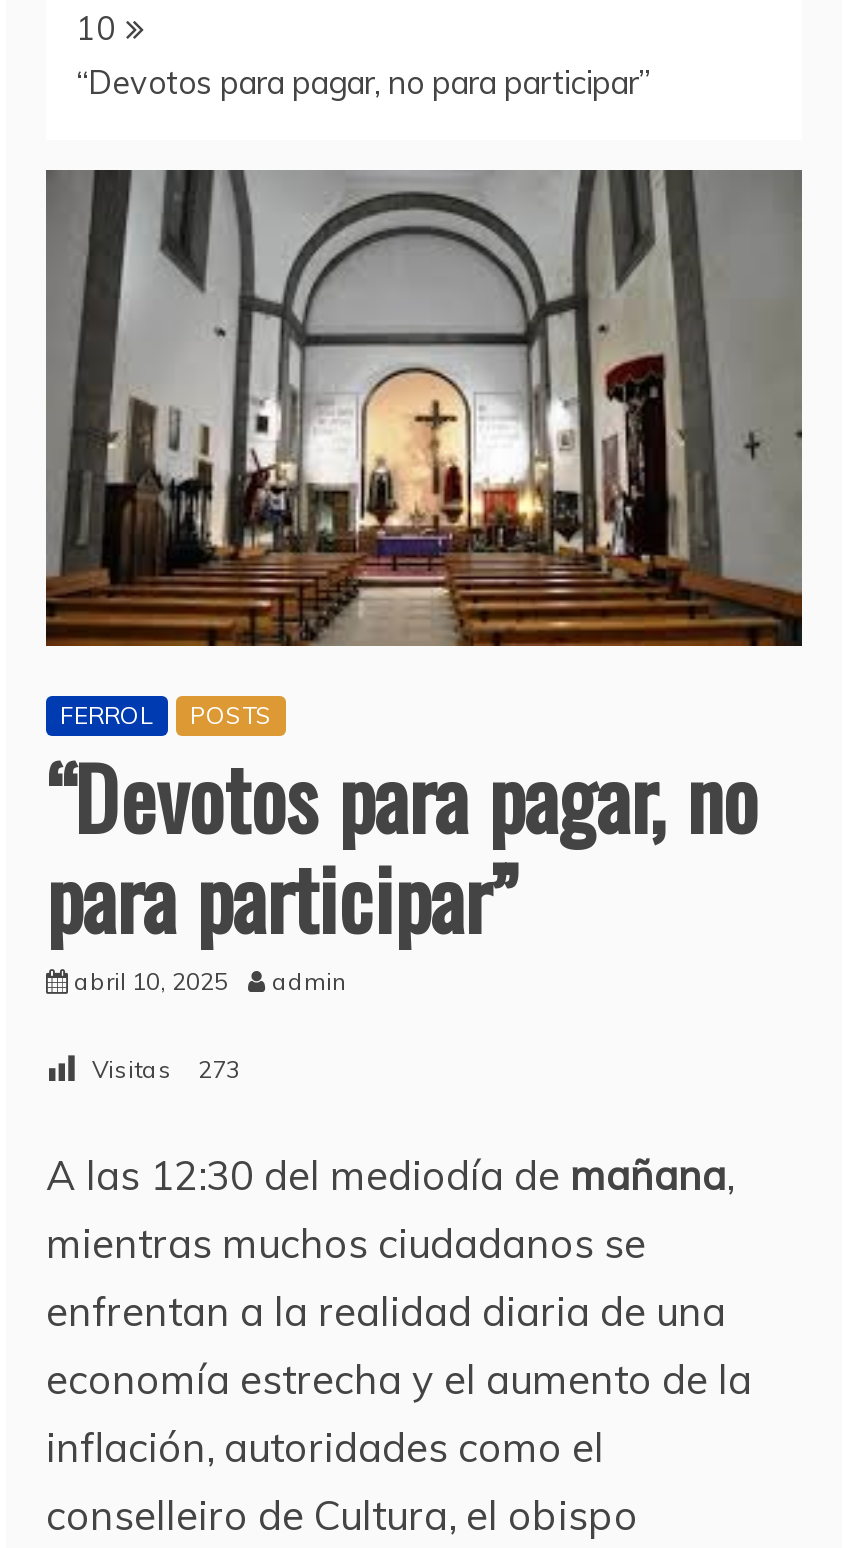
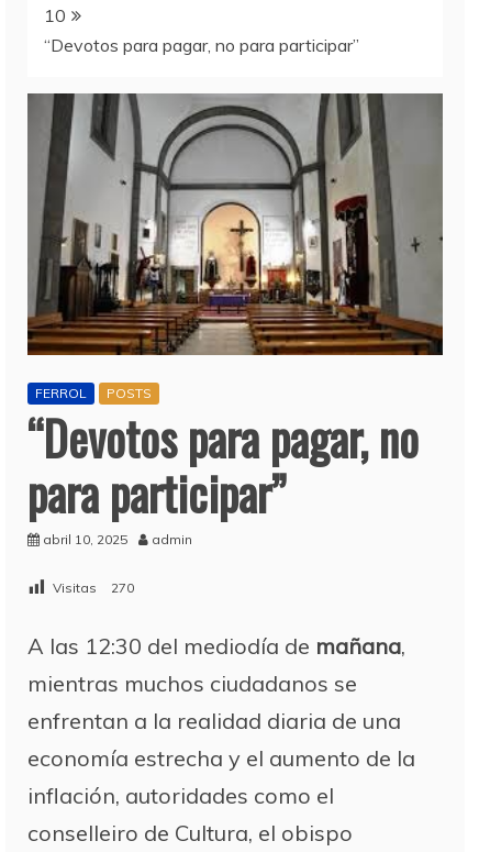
- Visitas 273
+ Visitas 270
